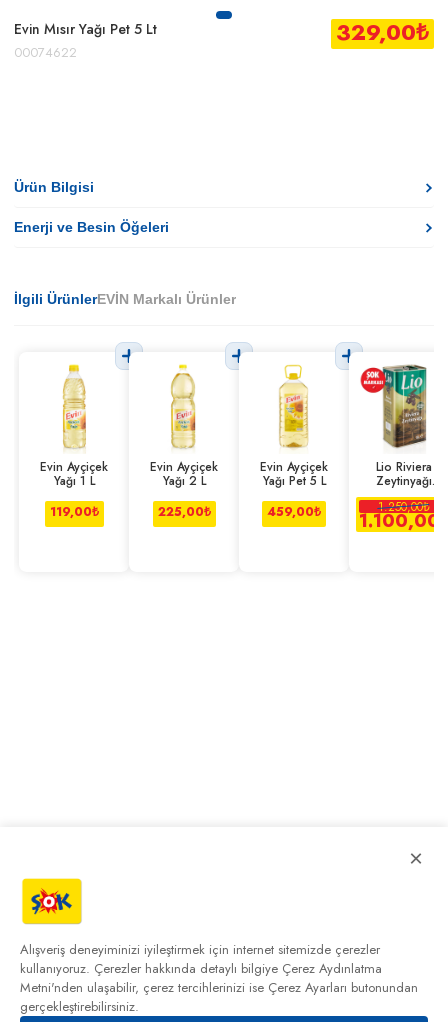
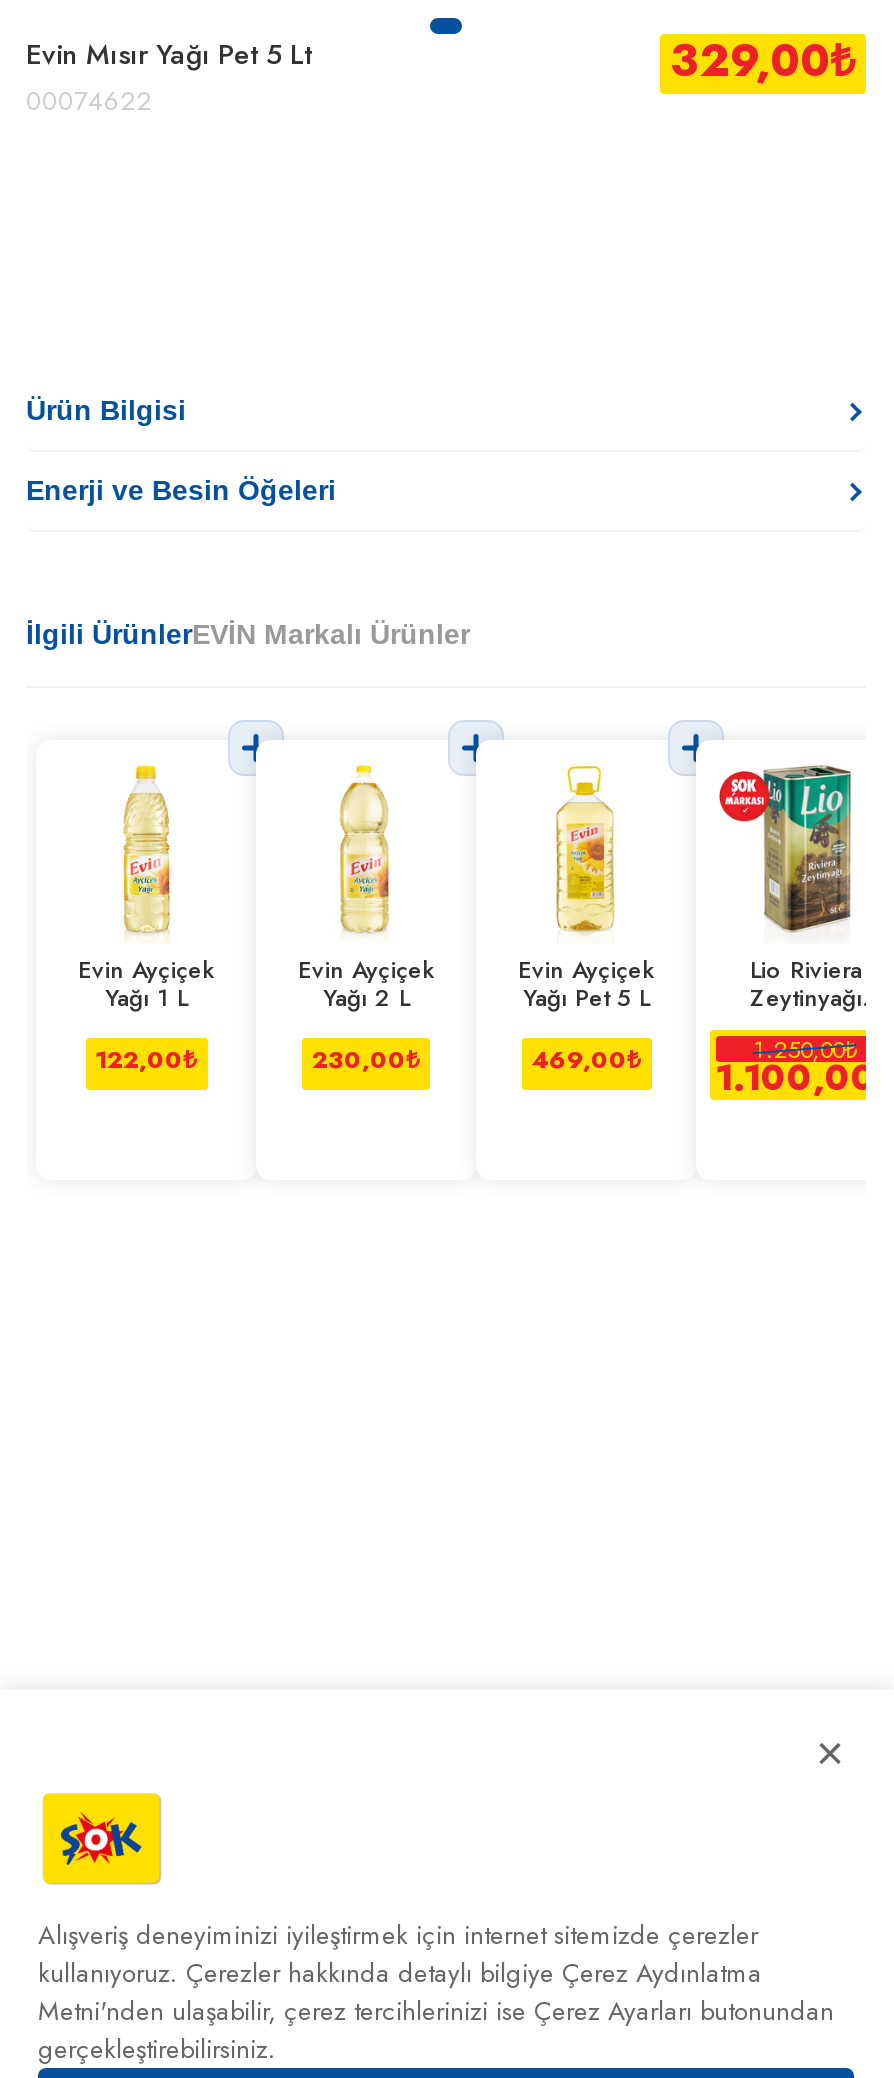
- 119,00₺
+ 122,00₺

- 225,00₺
+ 230,00₺

- 459,00₺
+ 469,00₺
